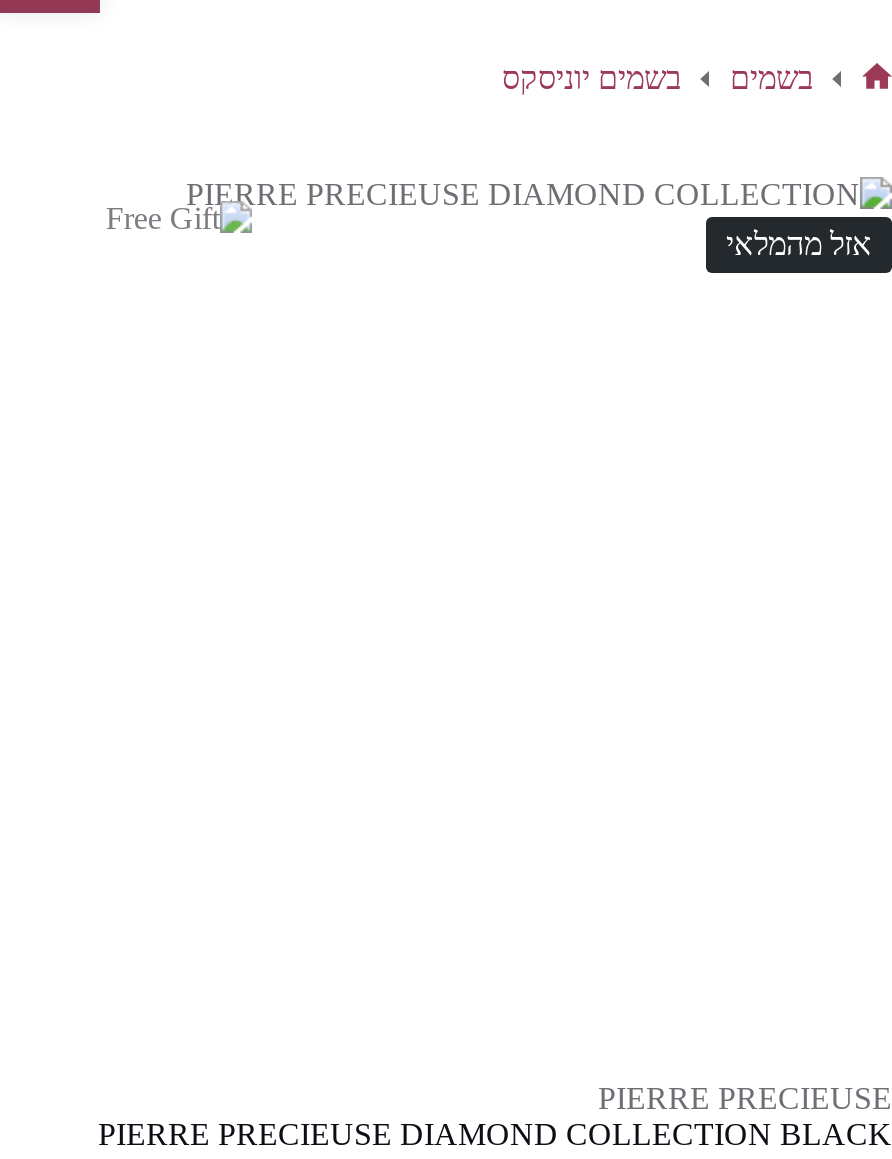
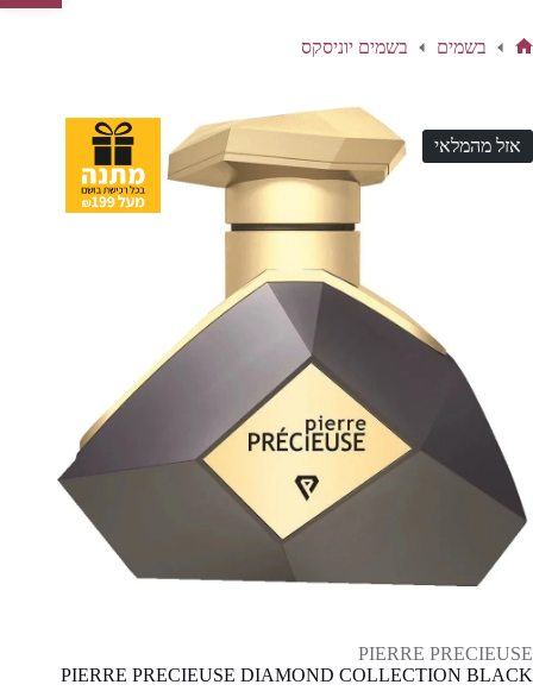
+ [image]
